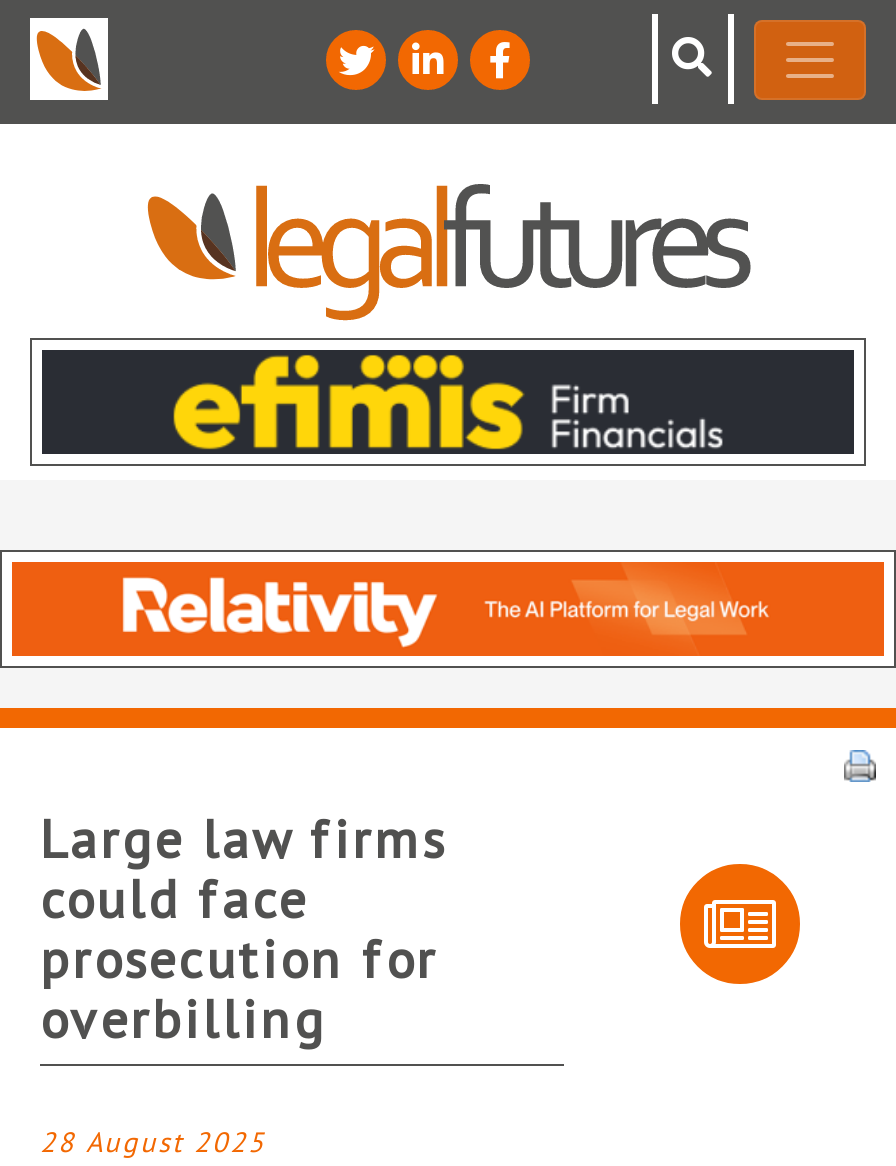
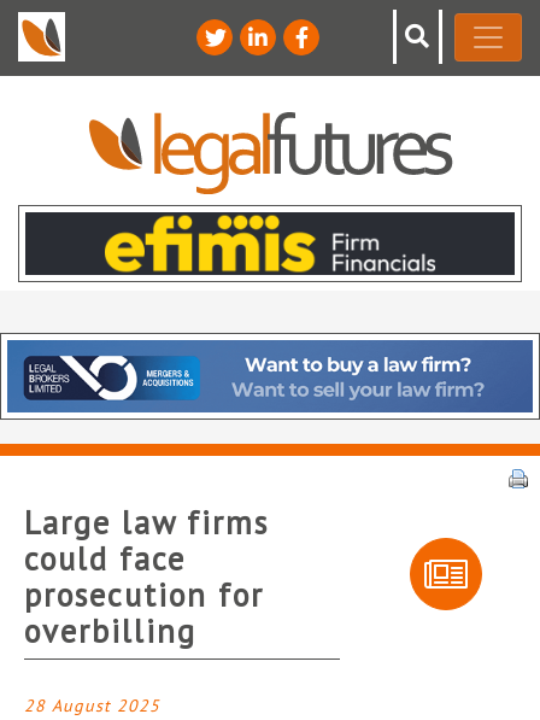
- [image]
+ [image]
